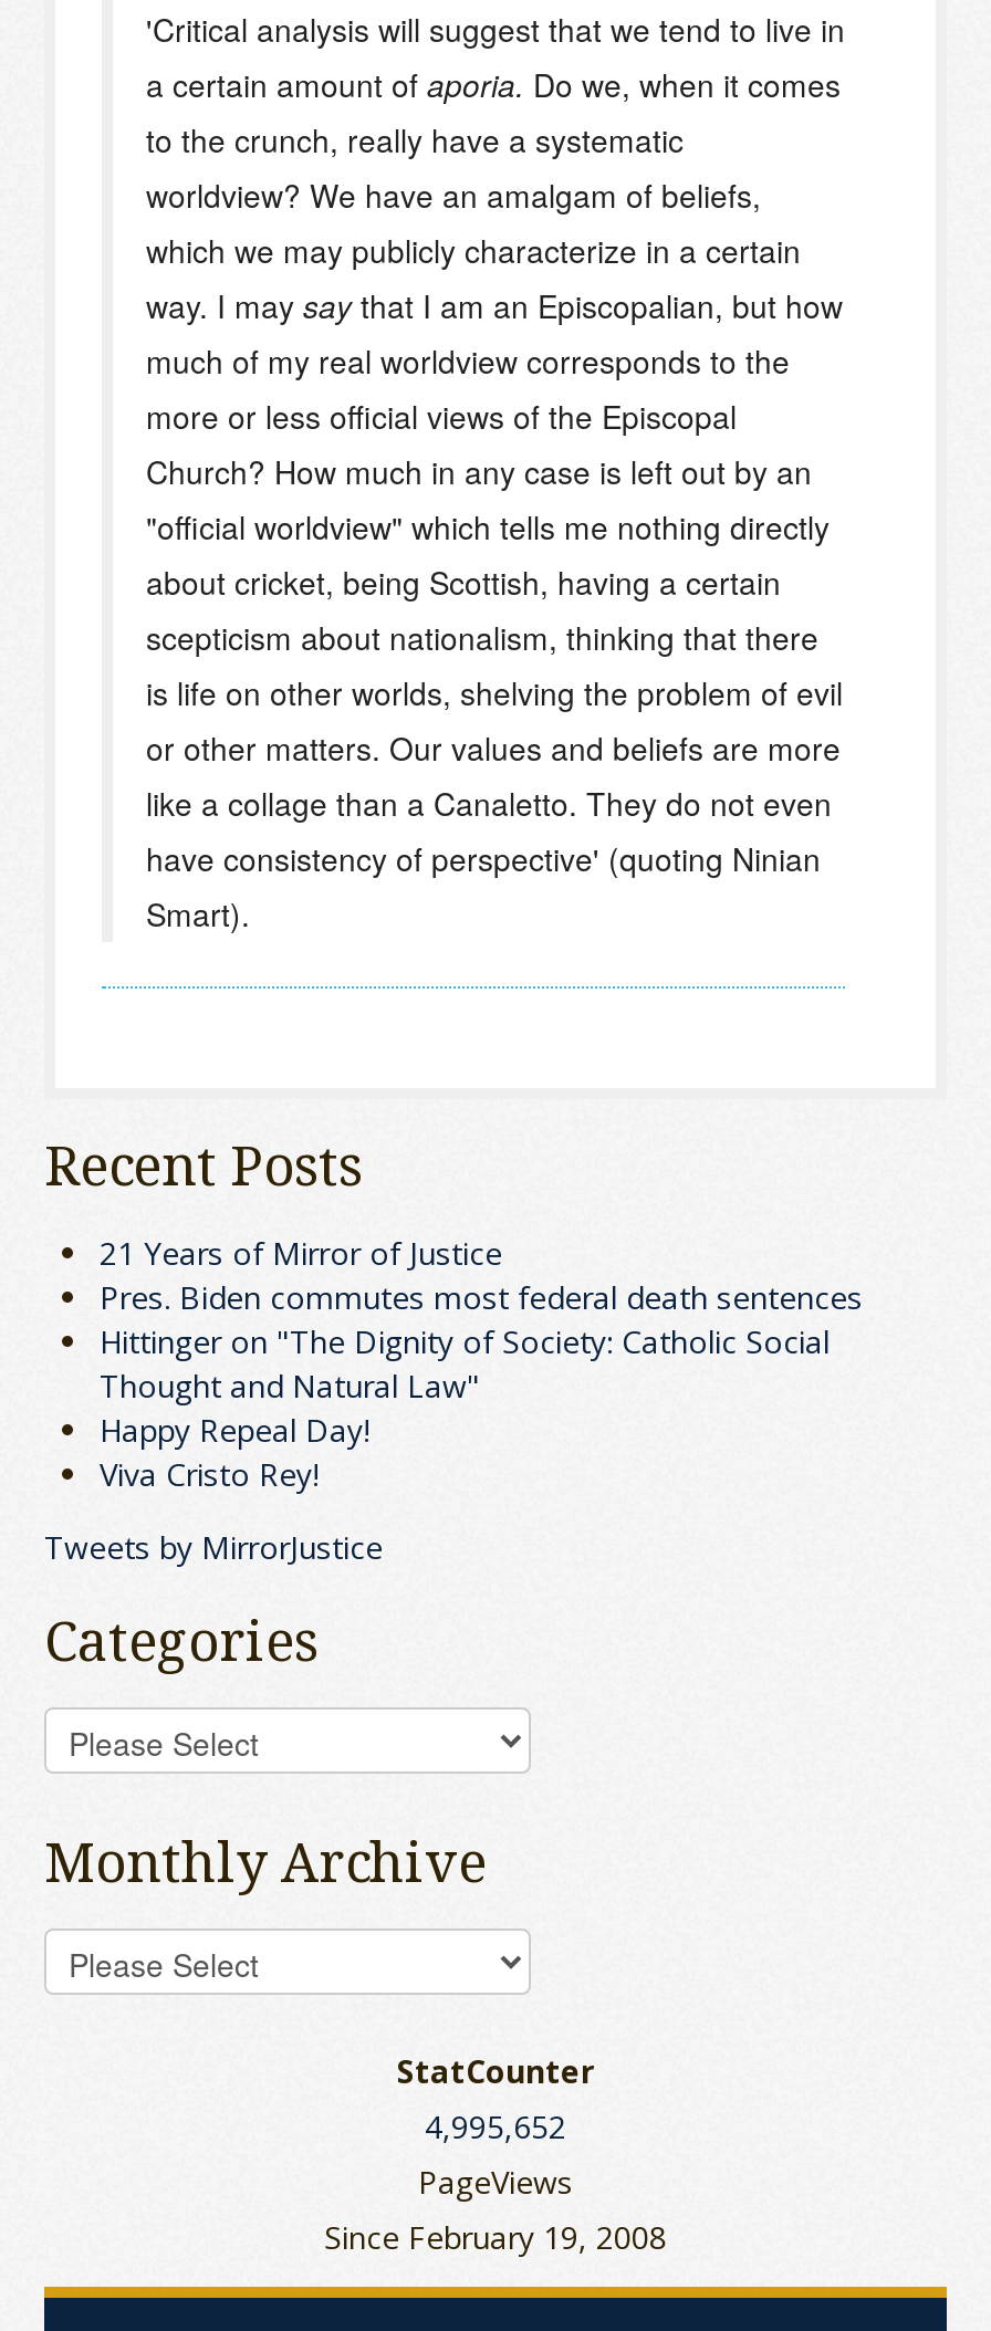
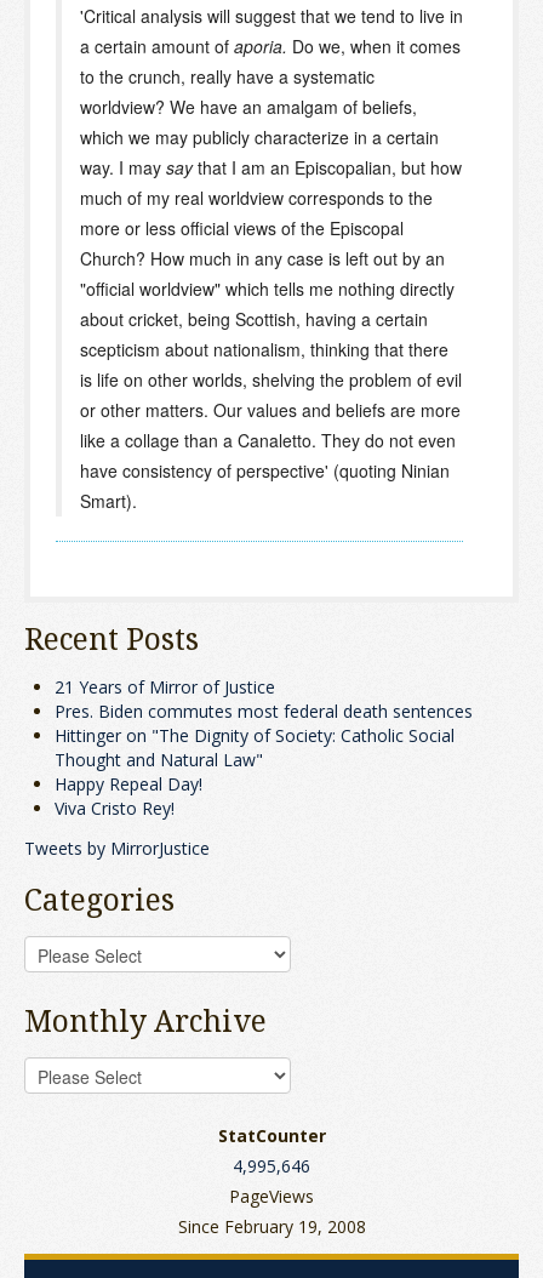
- 4,995,652
+ 4,995,646
